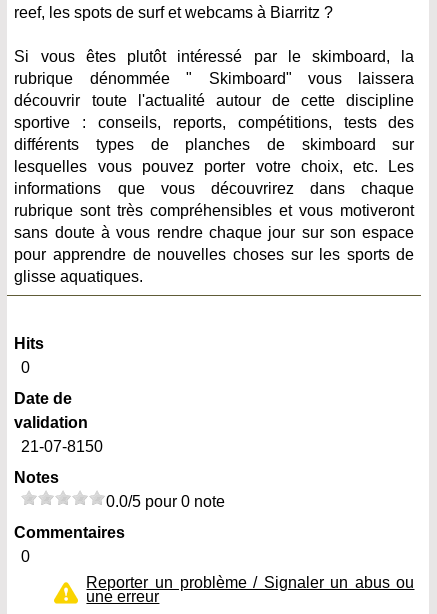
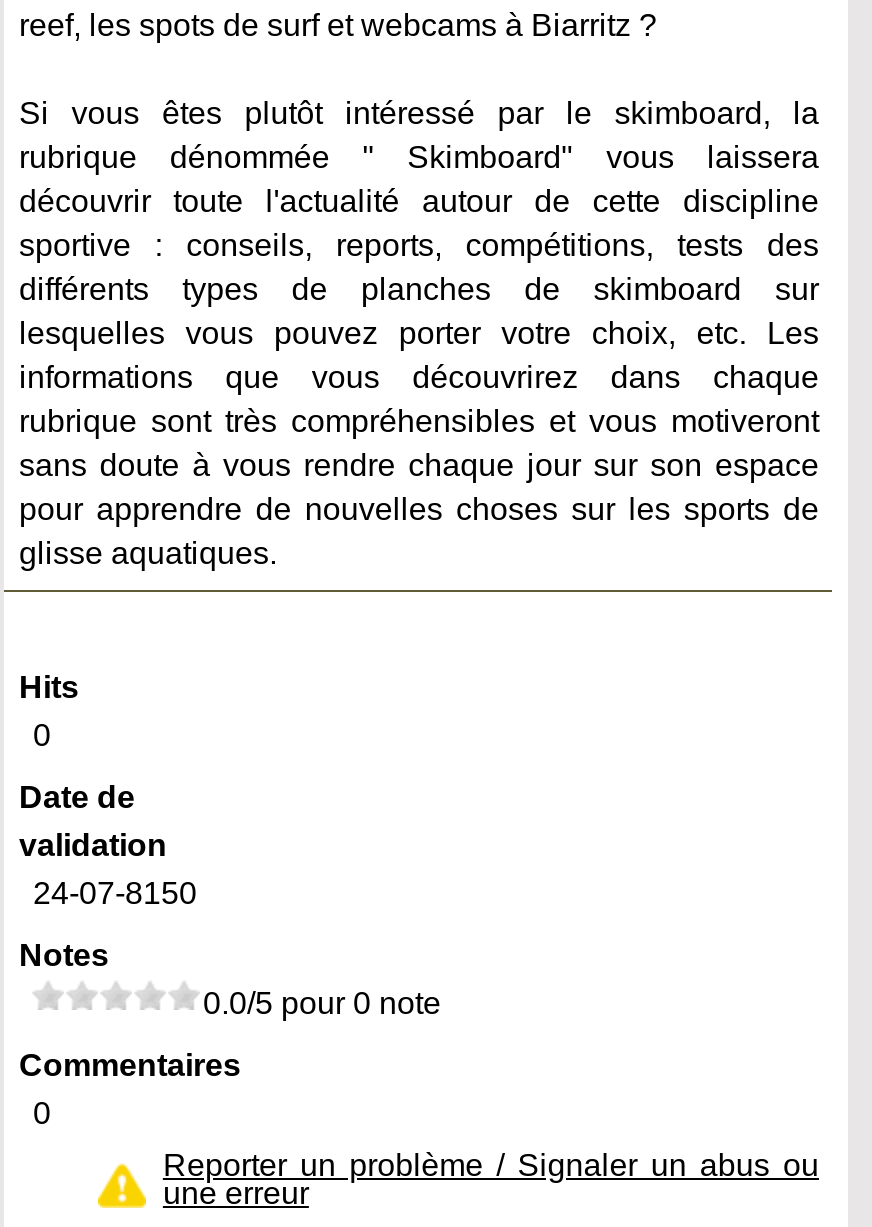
- 21-07-8150
+ 24-07-8150
